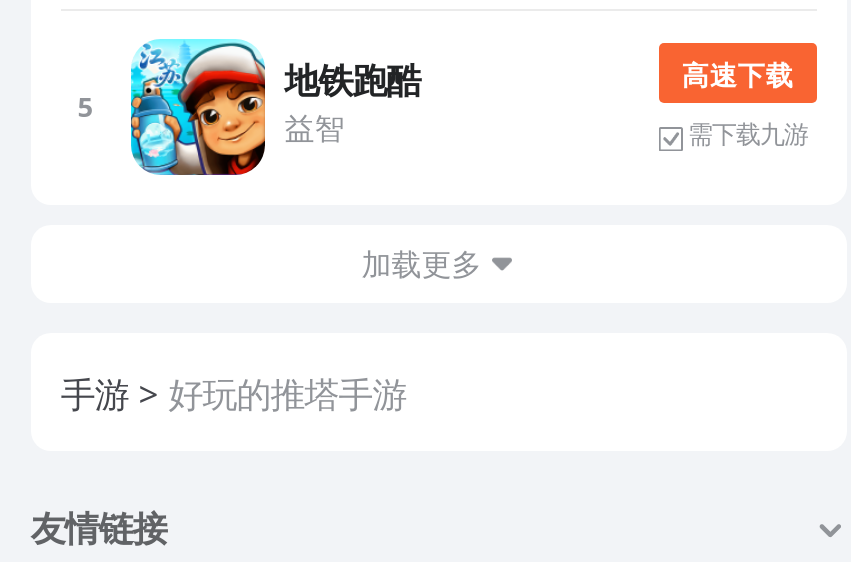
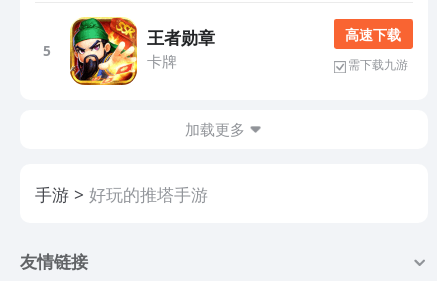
- [image]
- 地铁跑酷
- 益智
+ [image]
+ 王者勋章
+ 卡牌
